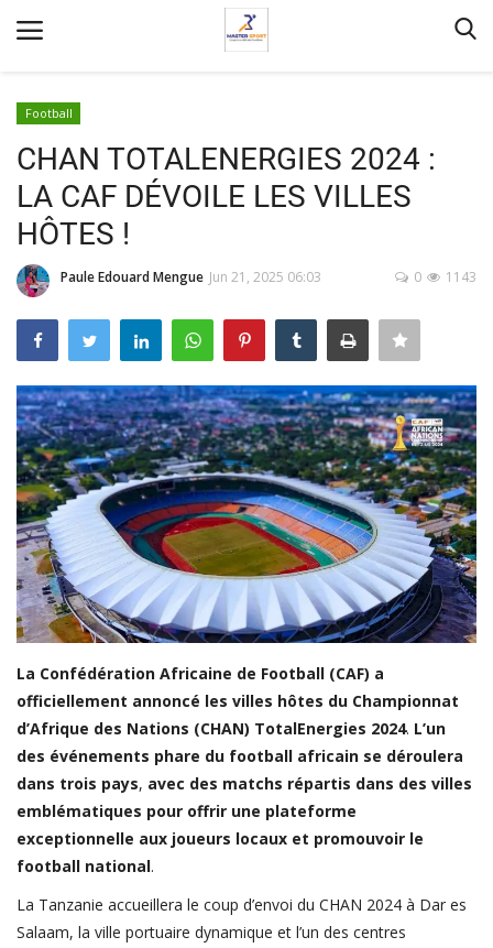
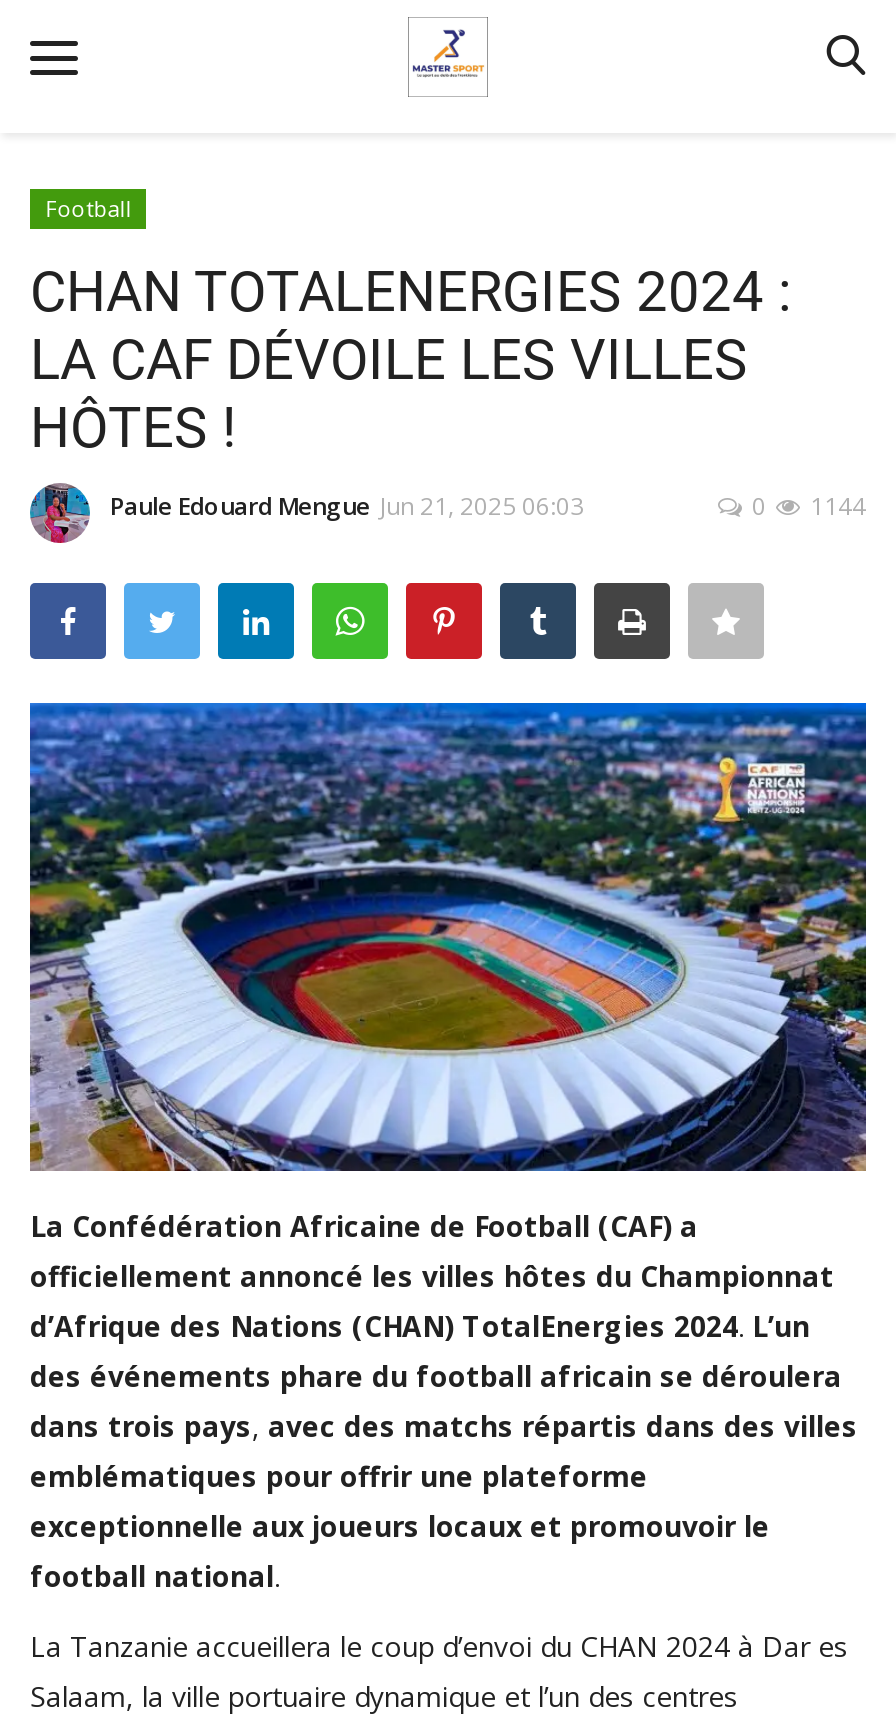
- 0 1143
+ 0 1144
